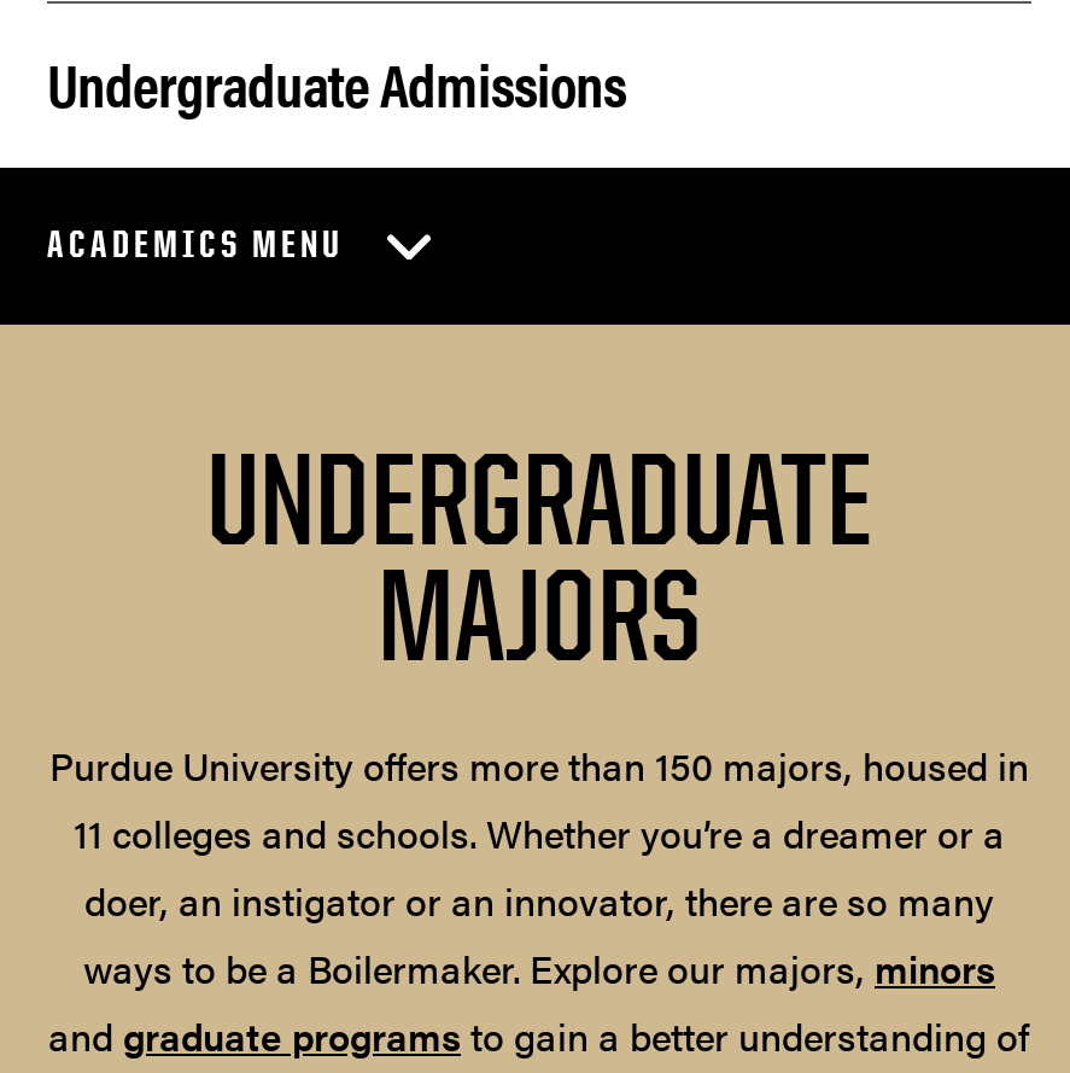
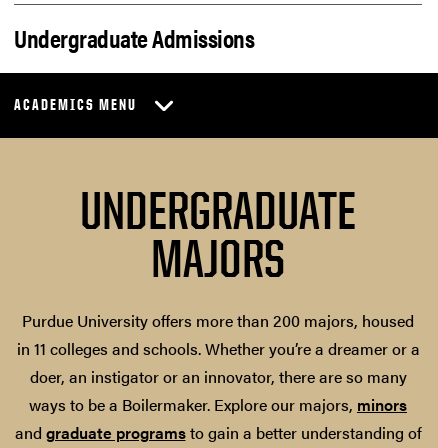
- Purdue University offers more than 150 majors, housed in
- 11 colleges and schools. Whether you’re a dreamer or a
+ Purdue University offers more than 200 majors, housed
+ in 11 colleges and schools. Whether you’re a dreamer or a
